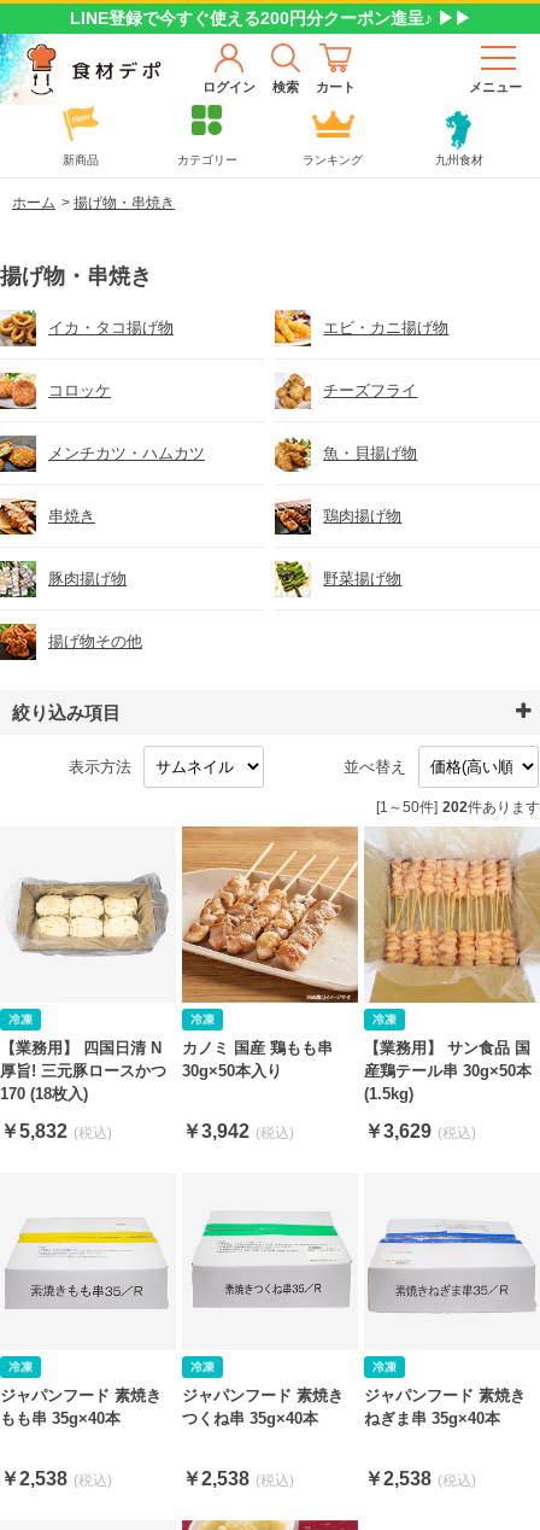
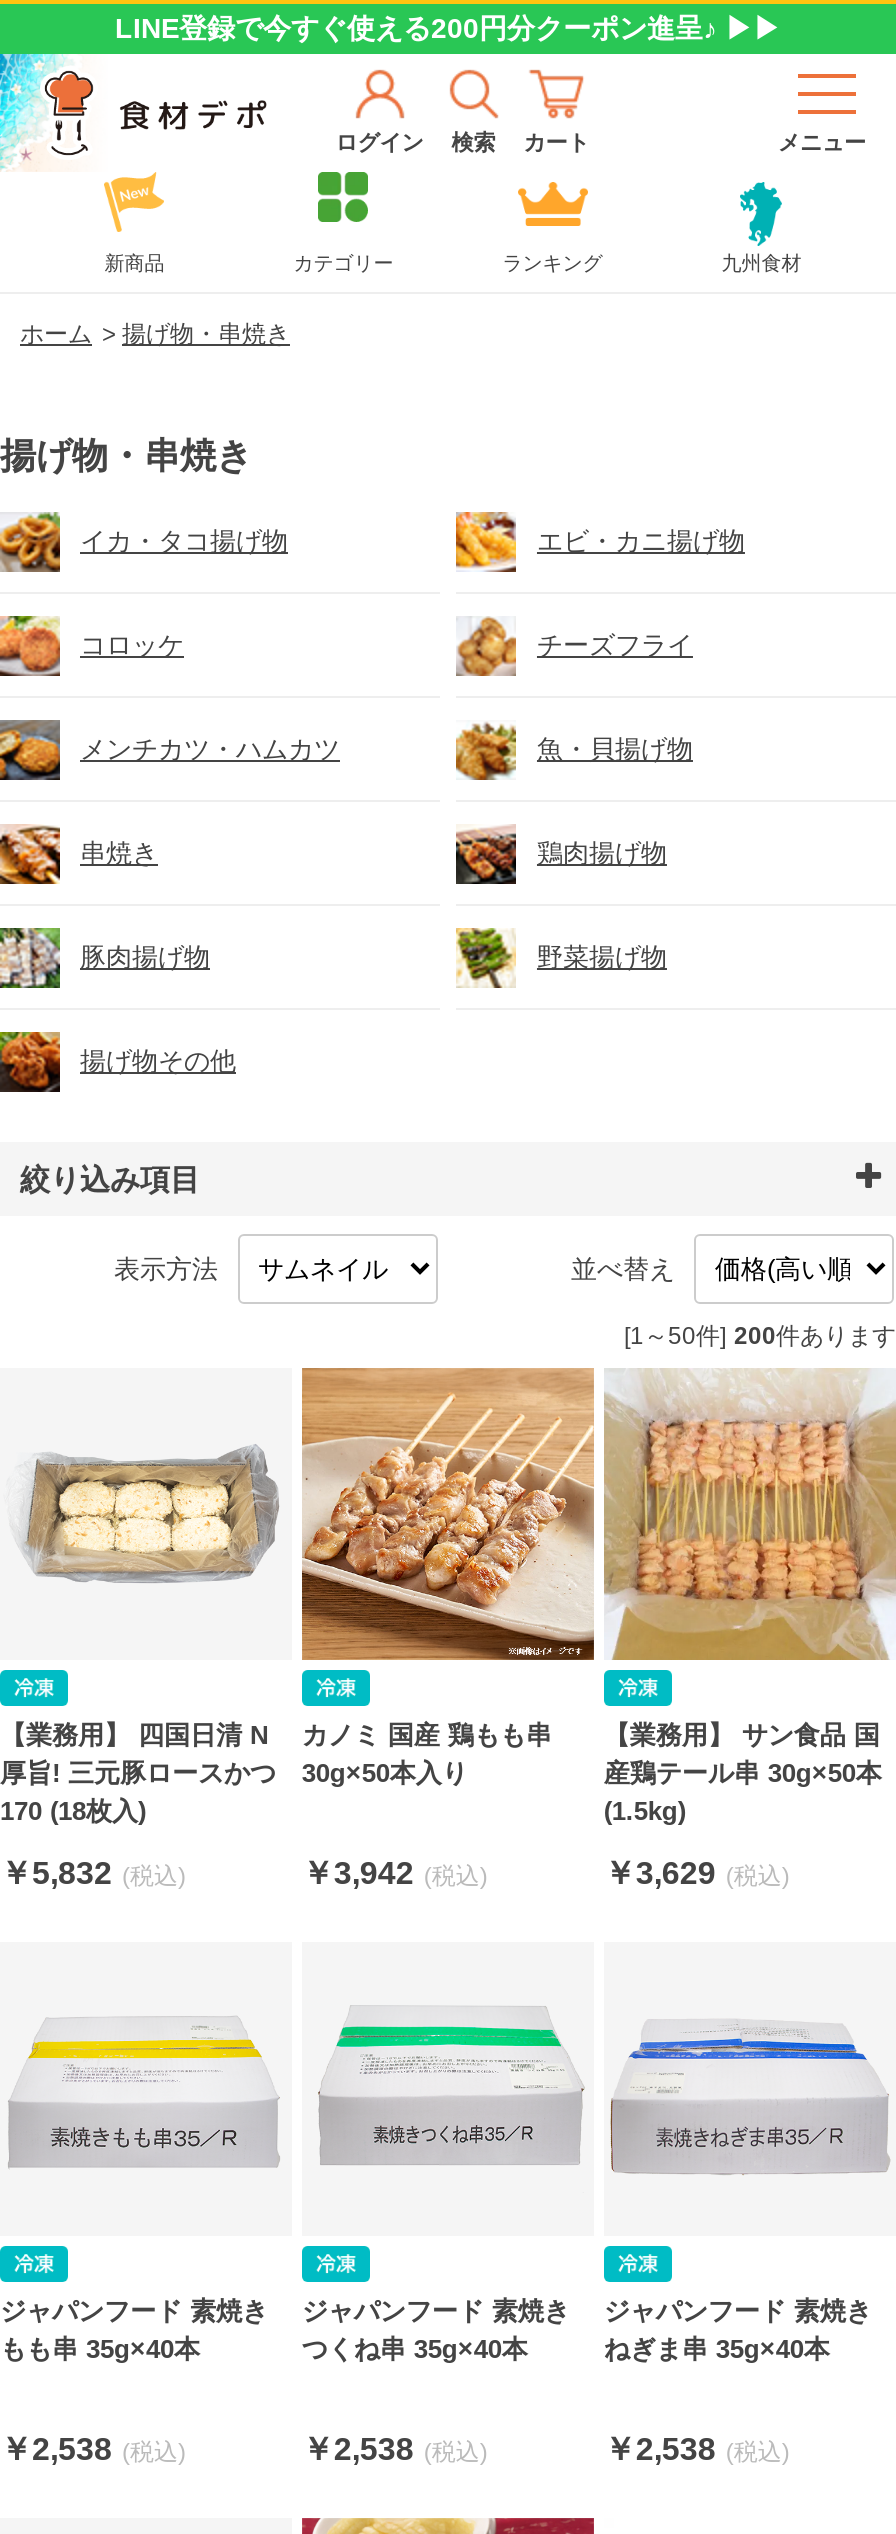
- [1～50件] 202件あります
+ [1～50件] 200件あります
